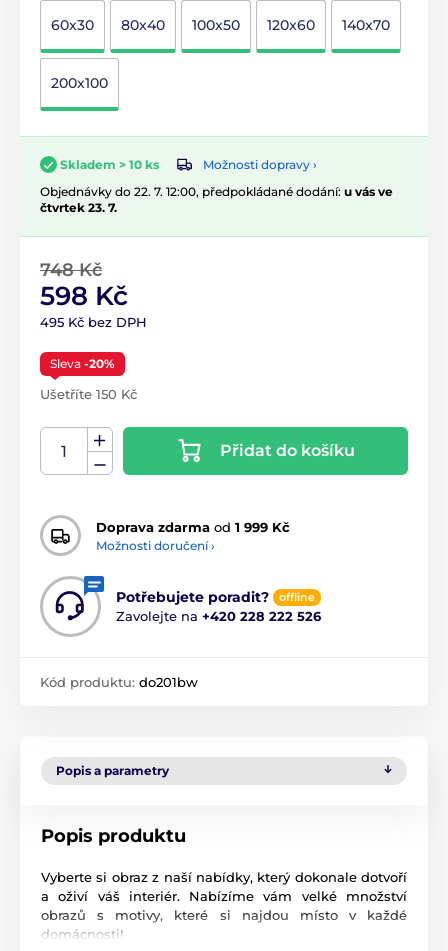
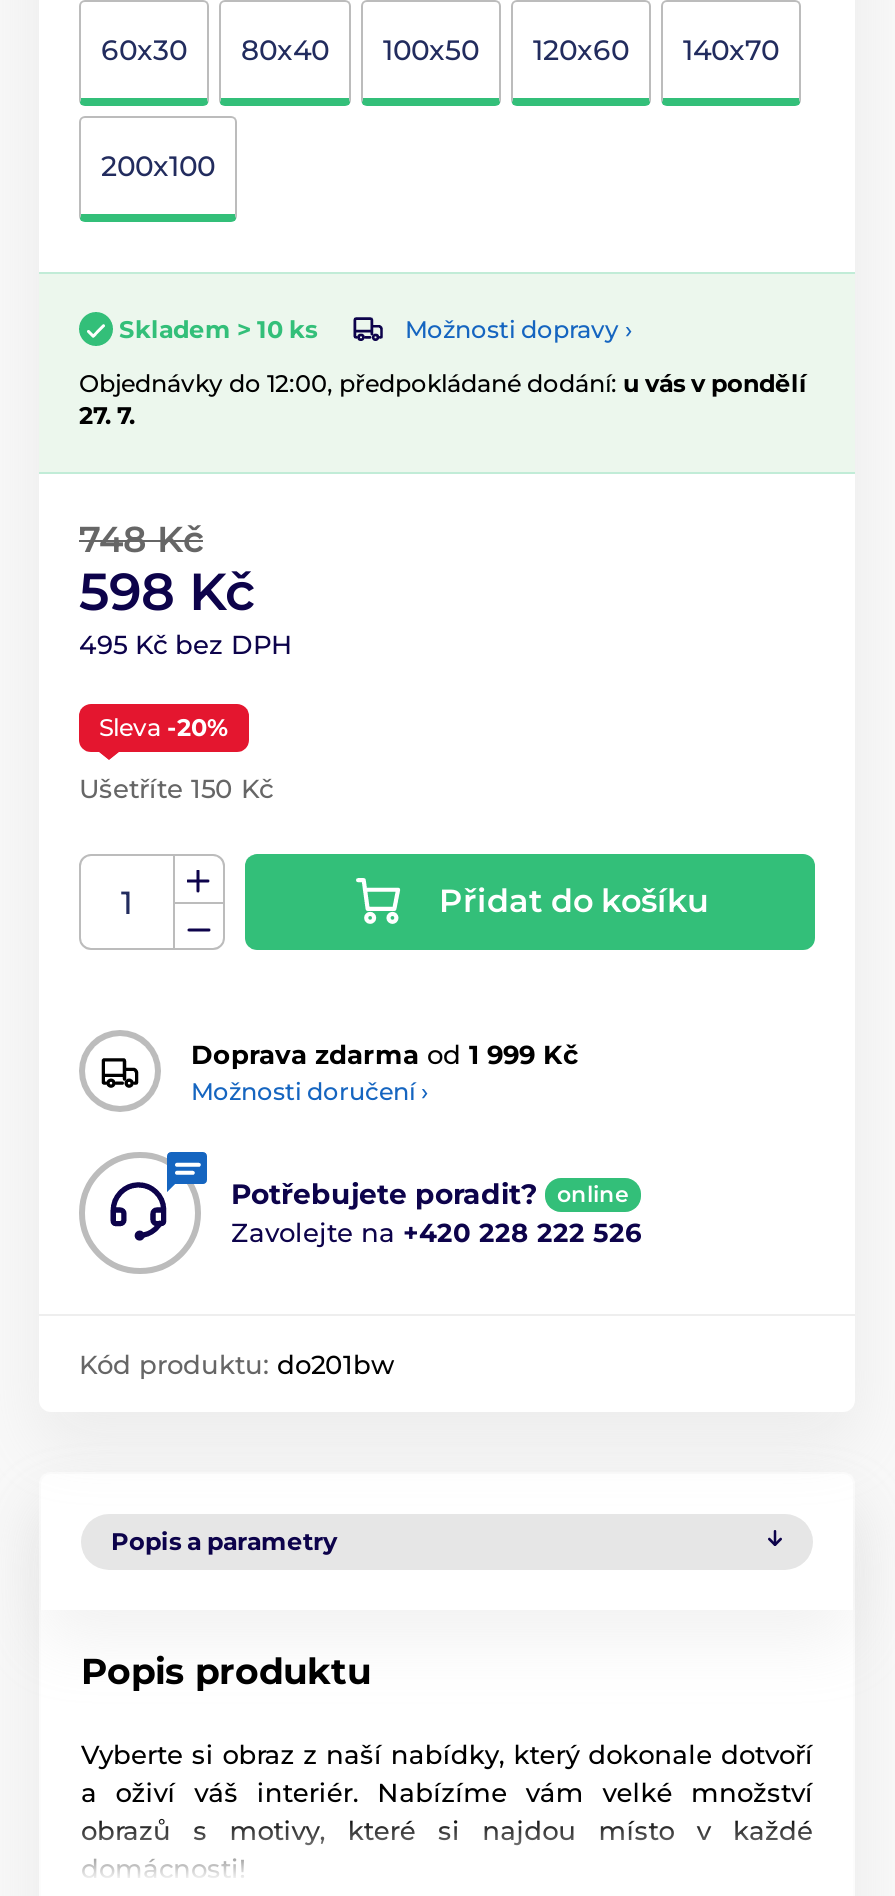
- Objednávky do 22. 7. 12:00, předpokládané dodání: u vás ve
- čtvrtek 23. 7.
+ Objednávky do 12:00, předpokládané dodání: u vás v pondělí
+ 27. 7.

- offline
+ online
